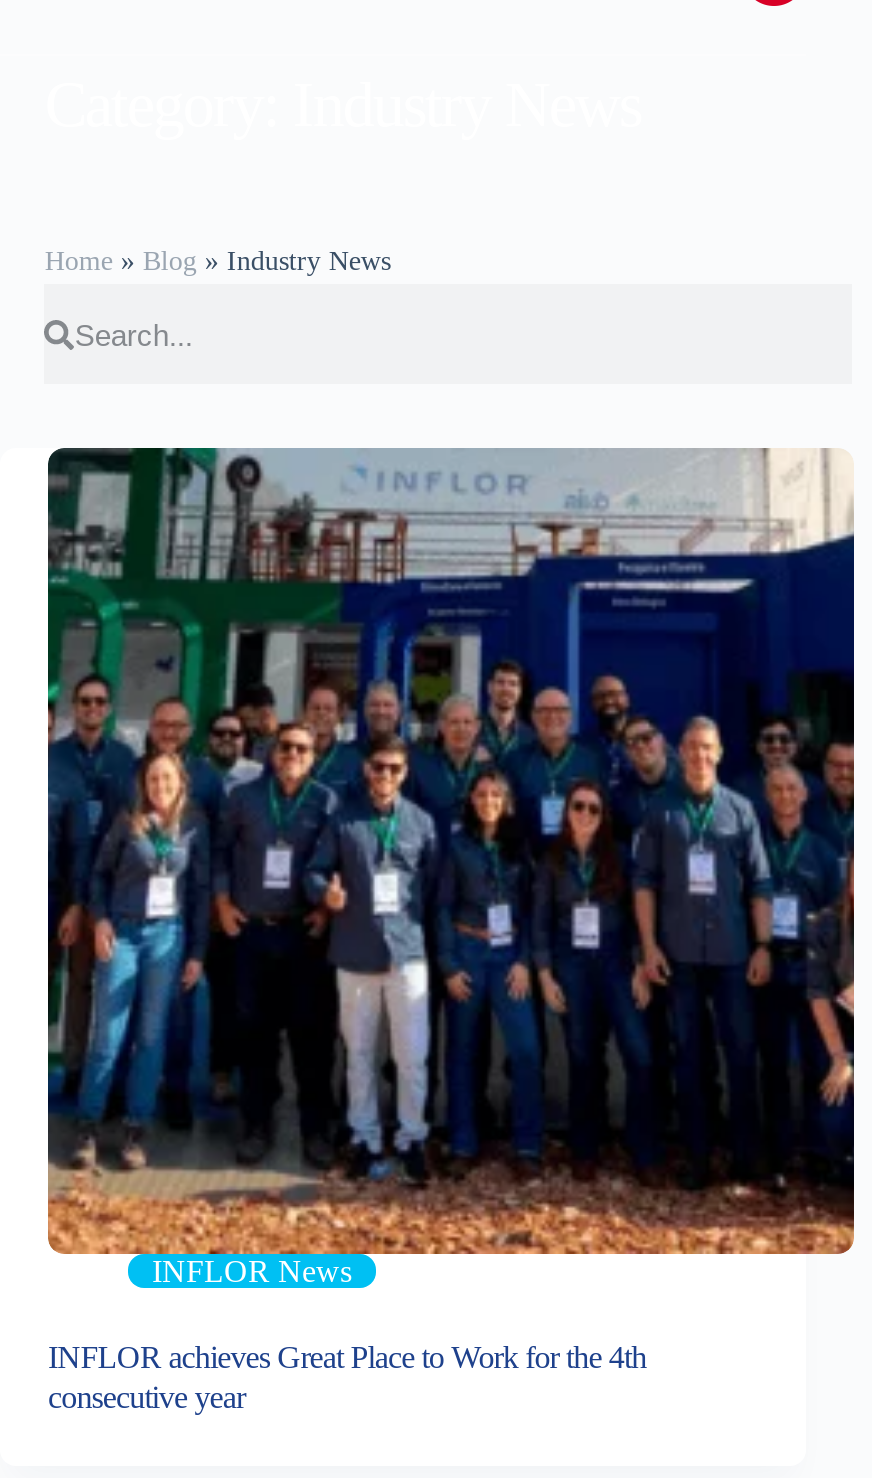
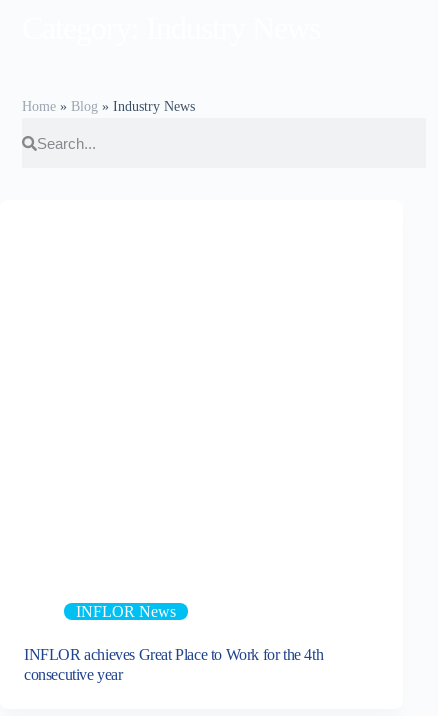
- [image]
